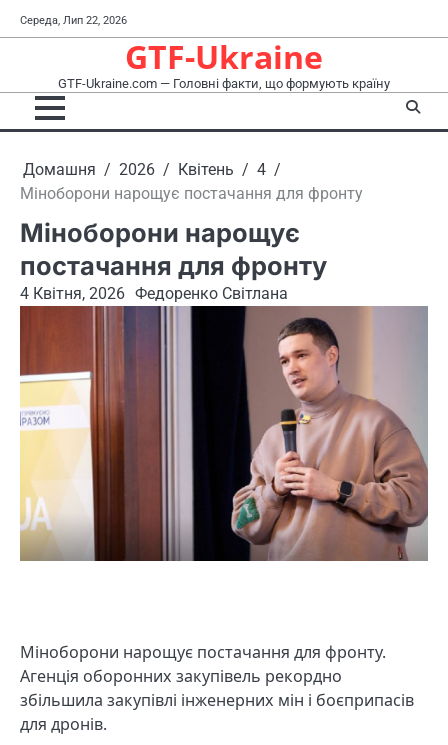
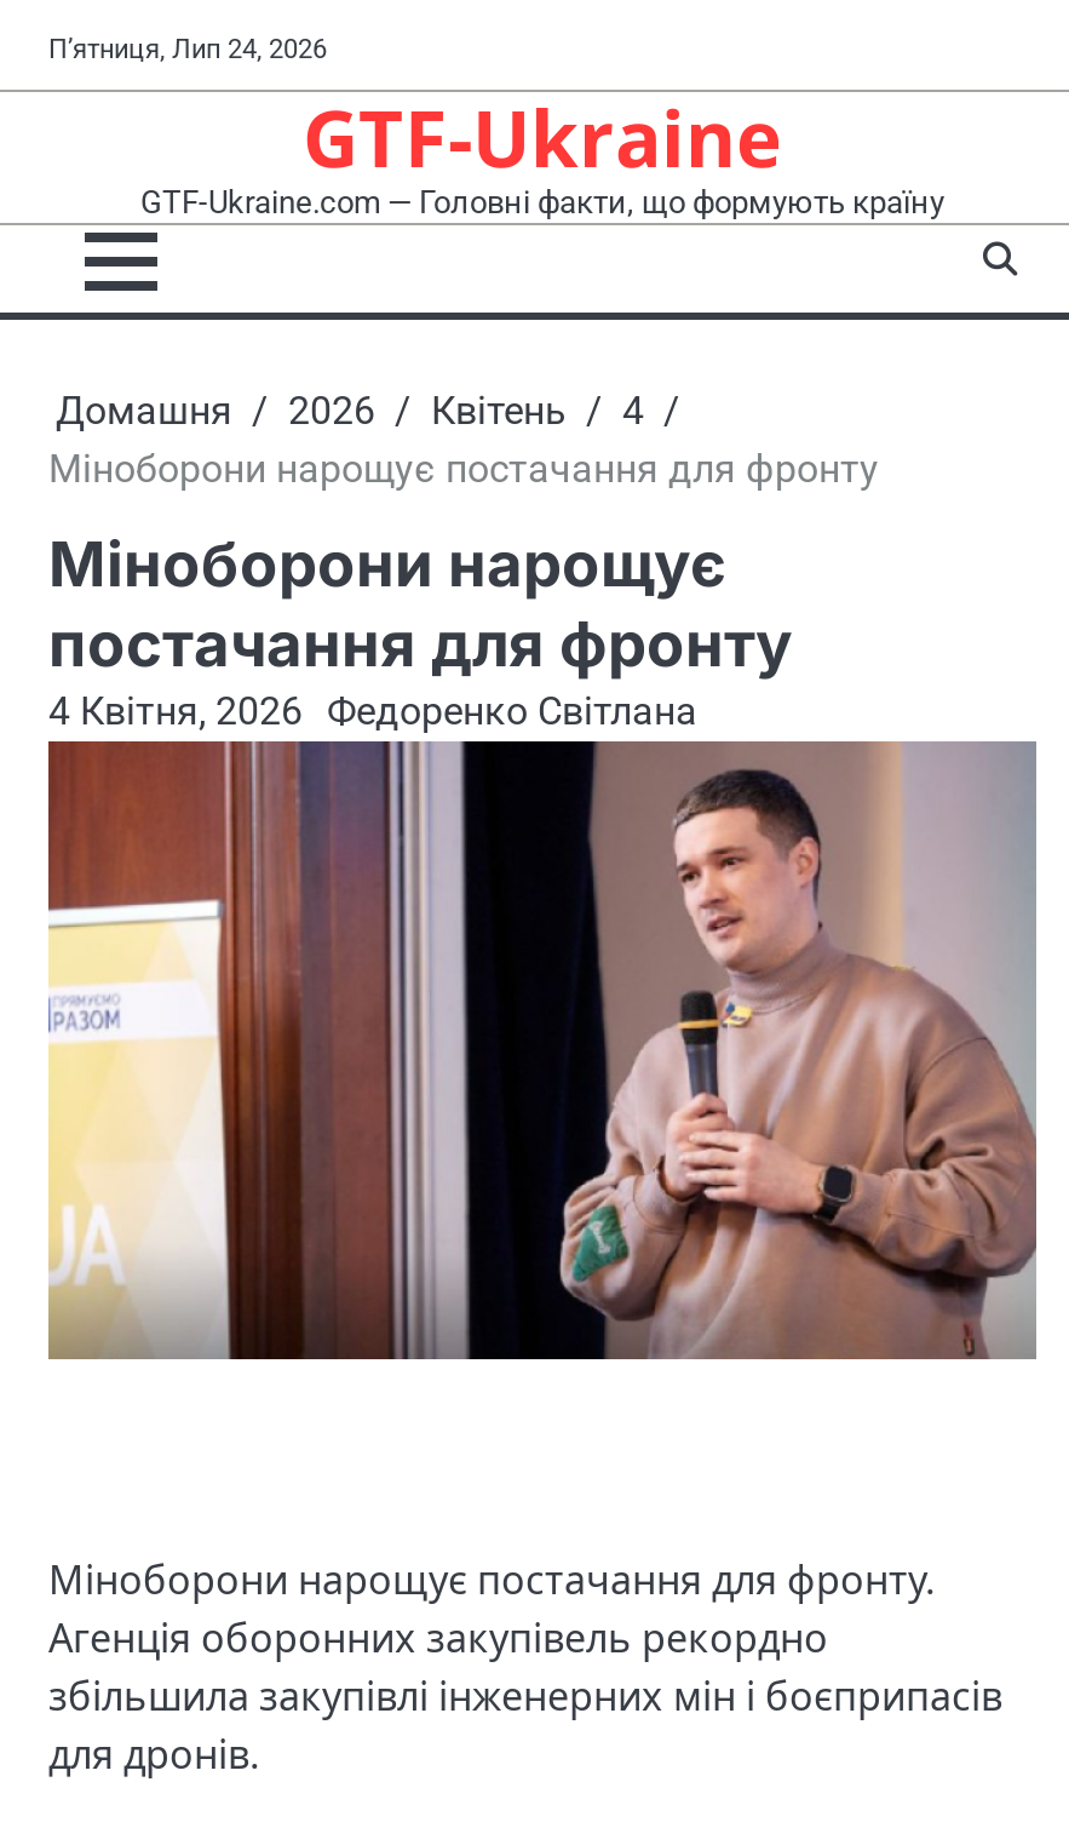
- Середа, Лип 22, 2026
+ П’ятниця, Лип 24, 2026
